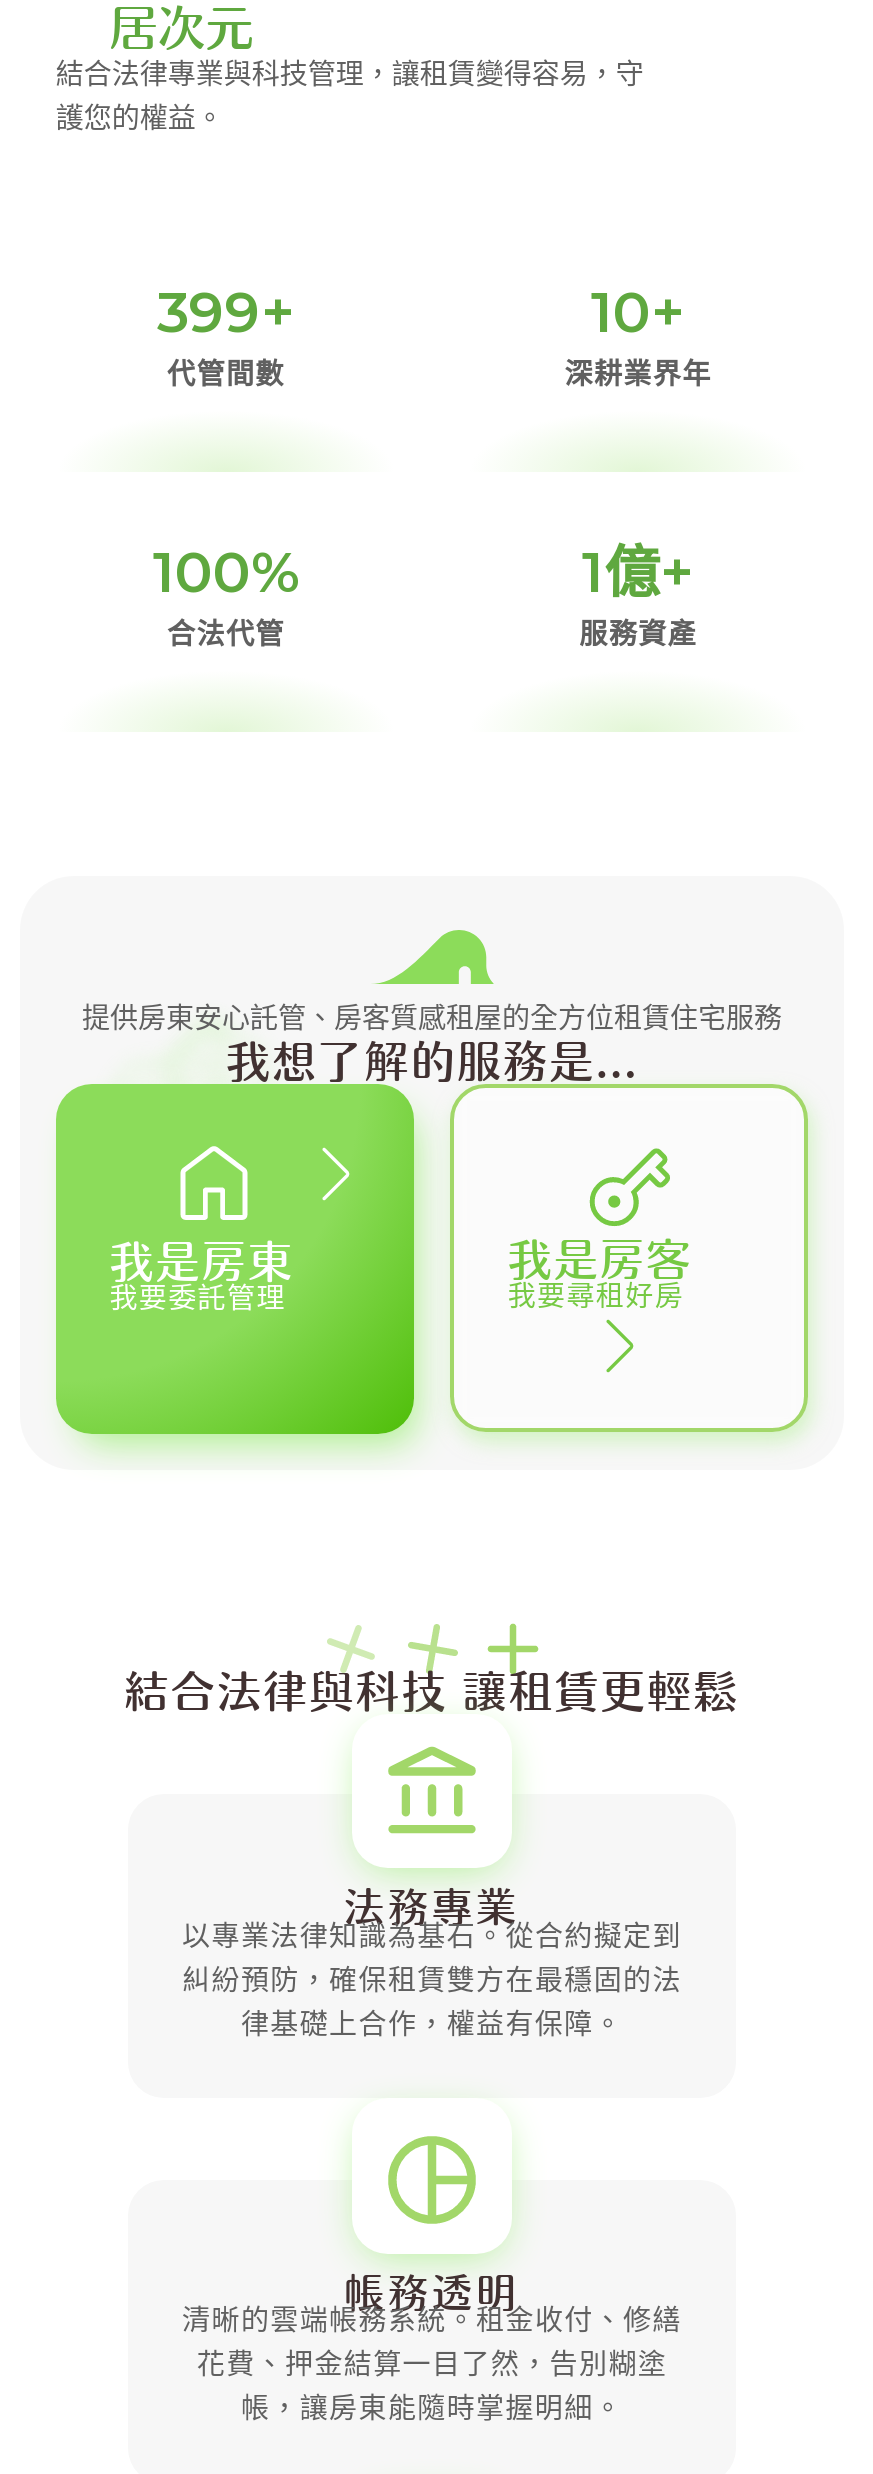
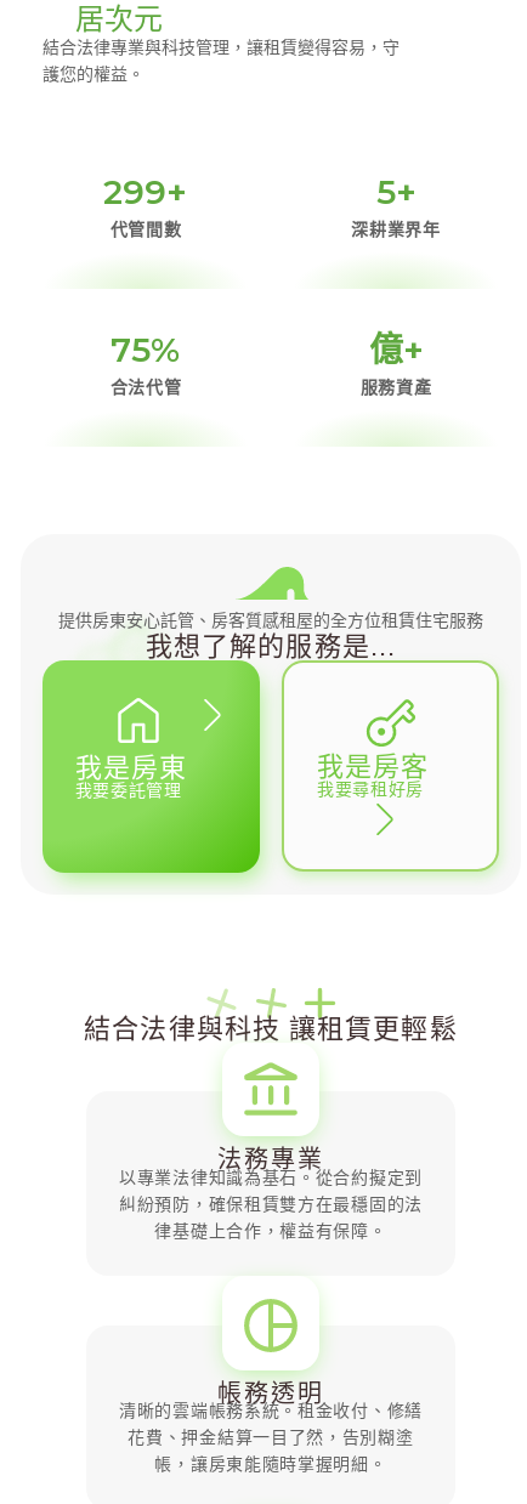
- 399+
+ 299+

- 10+
+ 5+

- 100%
+ 75%

- 1億+
+ 億+
